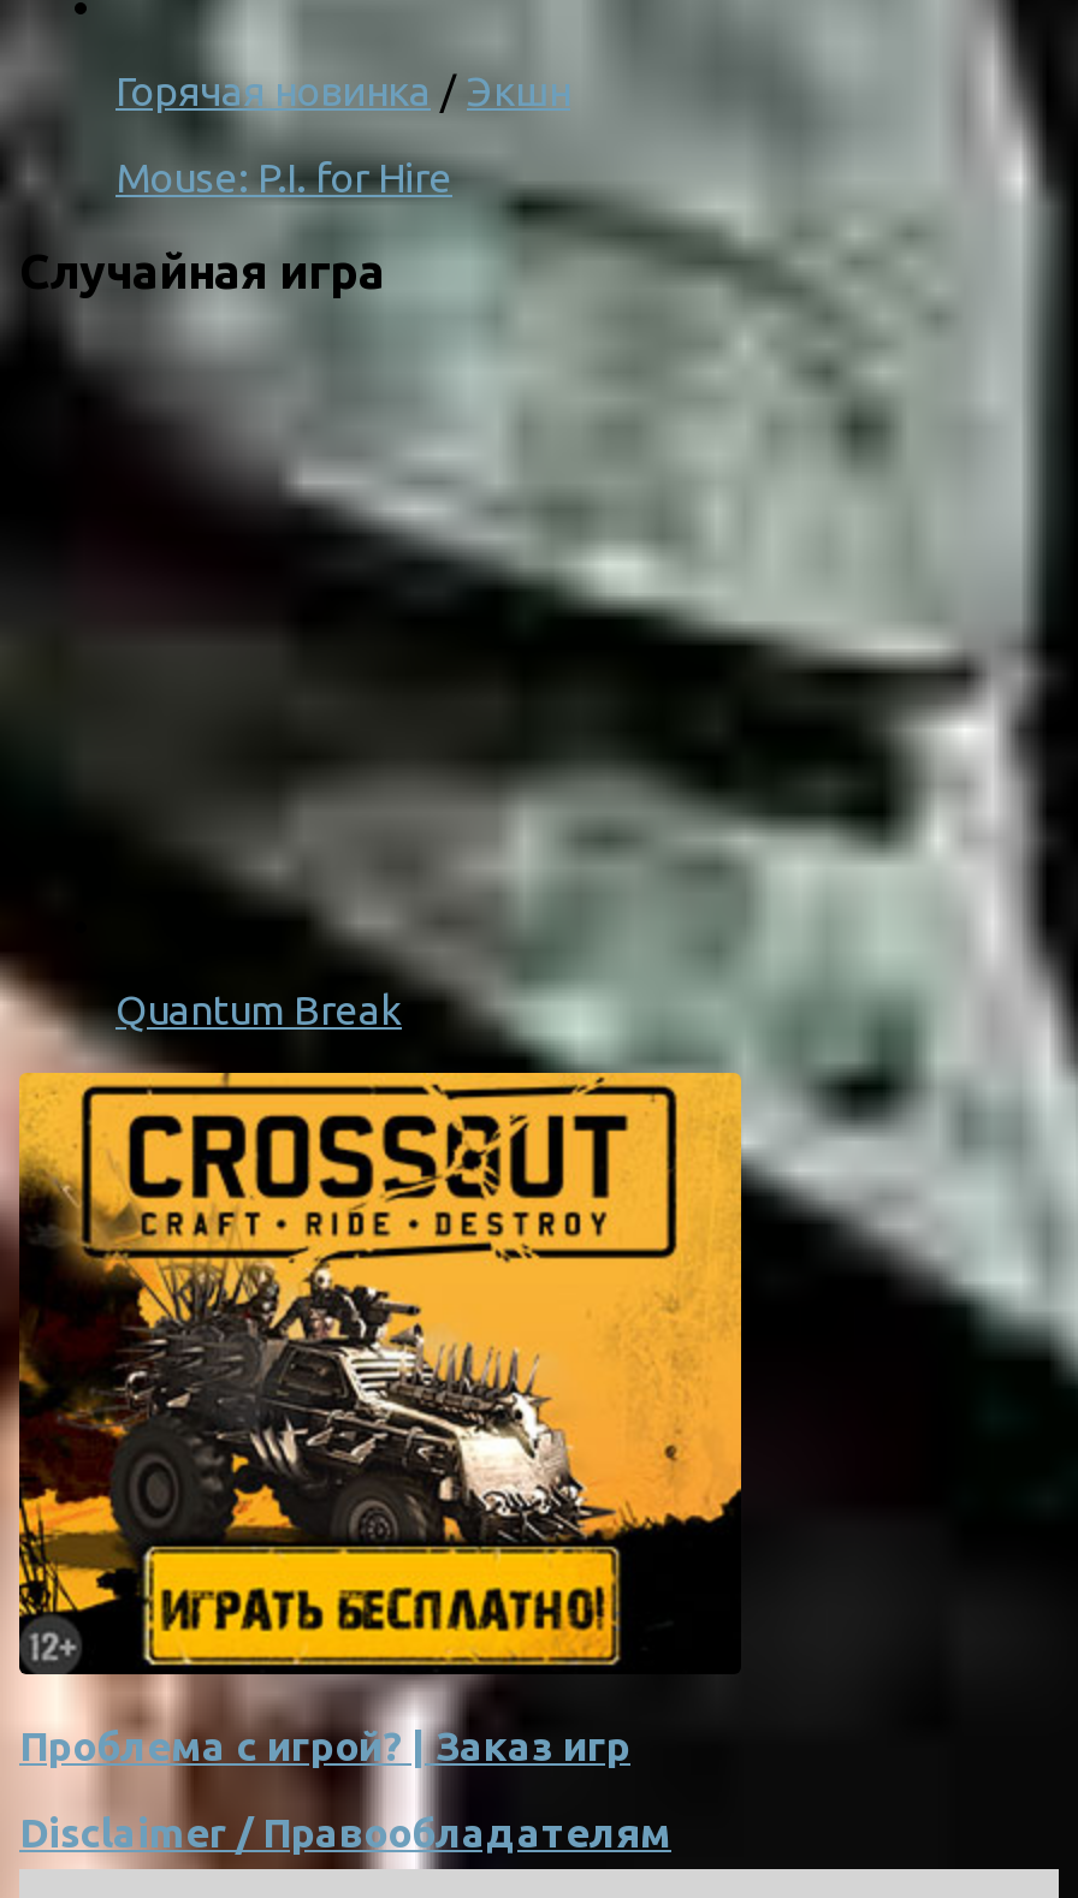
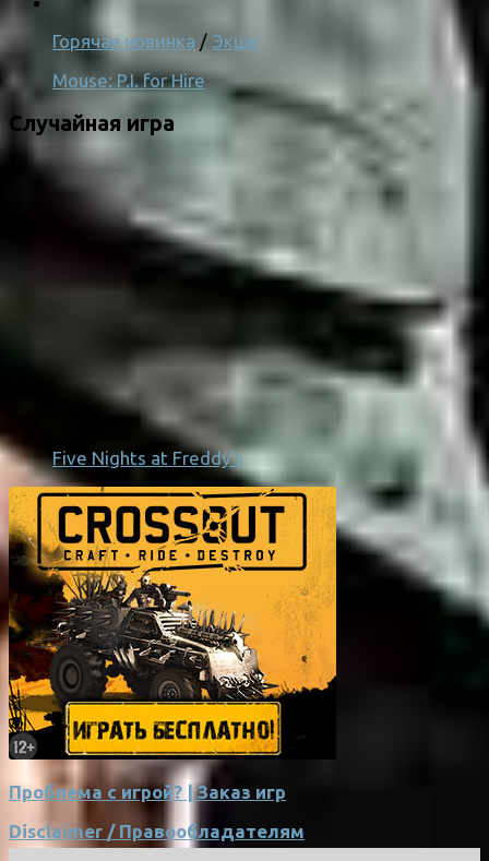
- Quantum Break
+ Five Nights at Freddy’s
